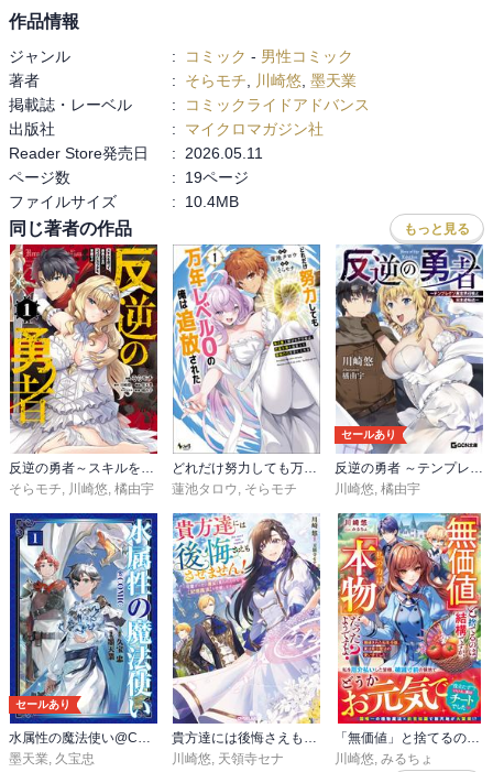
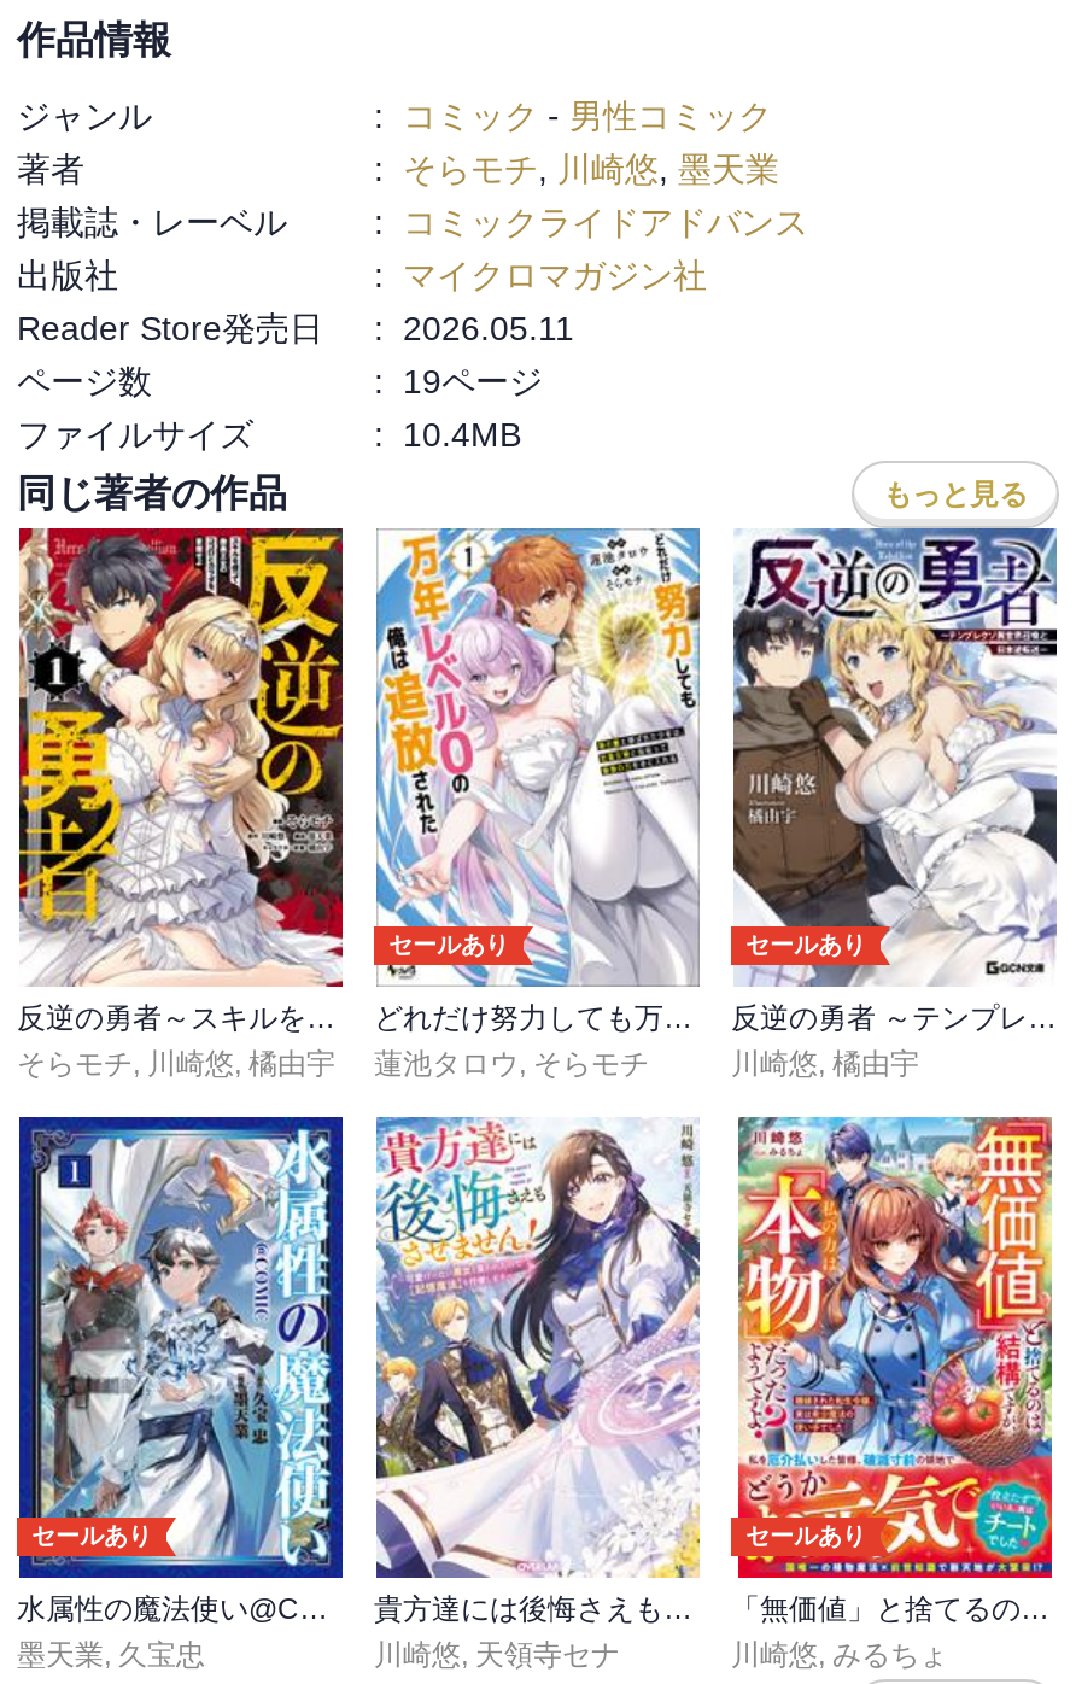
+ セールあり

+ セールあり
